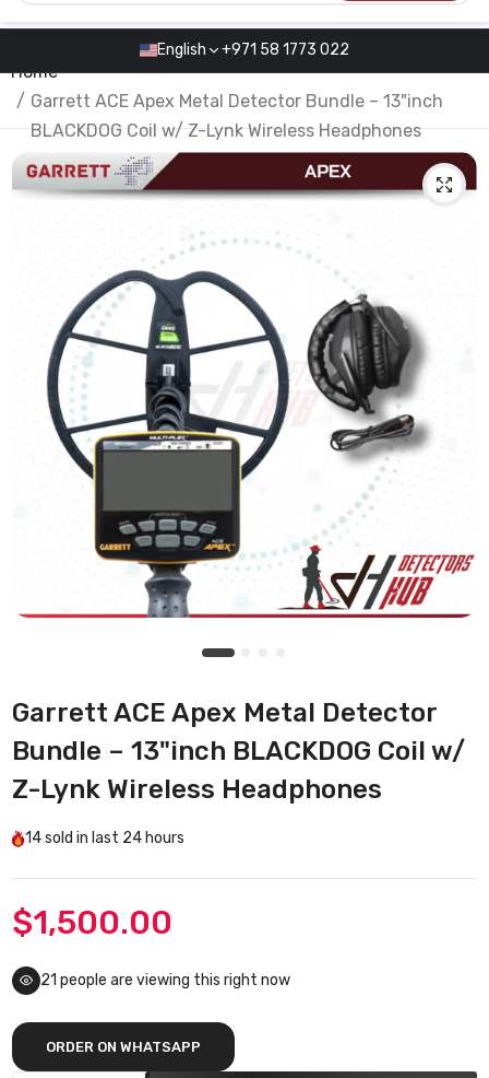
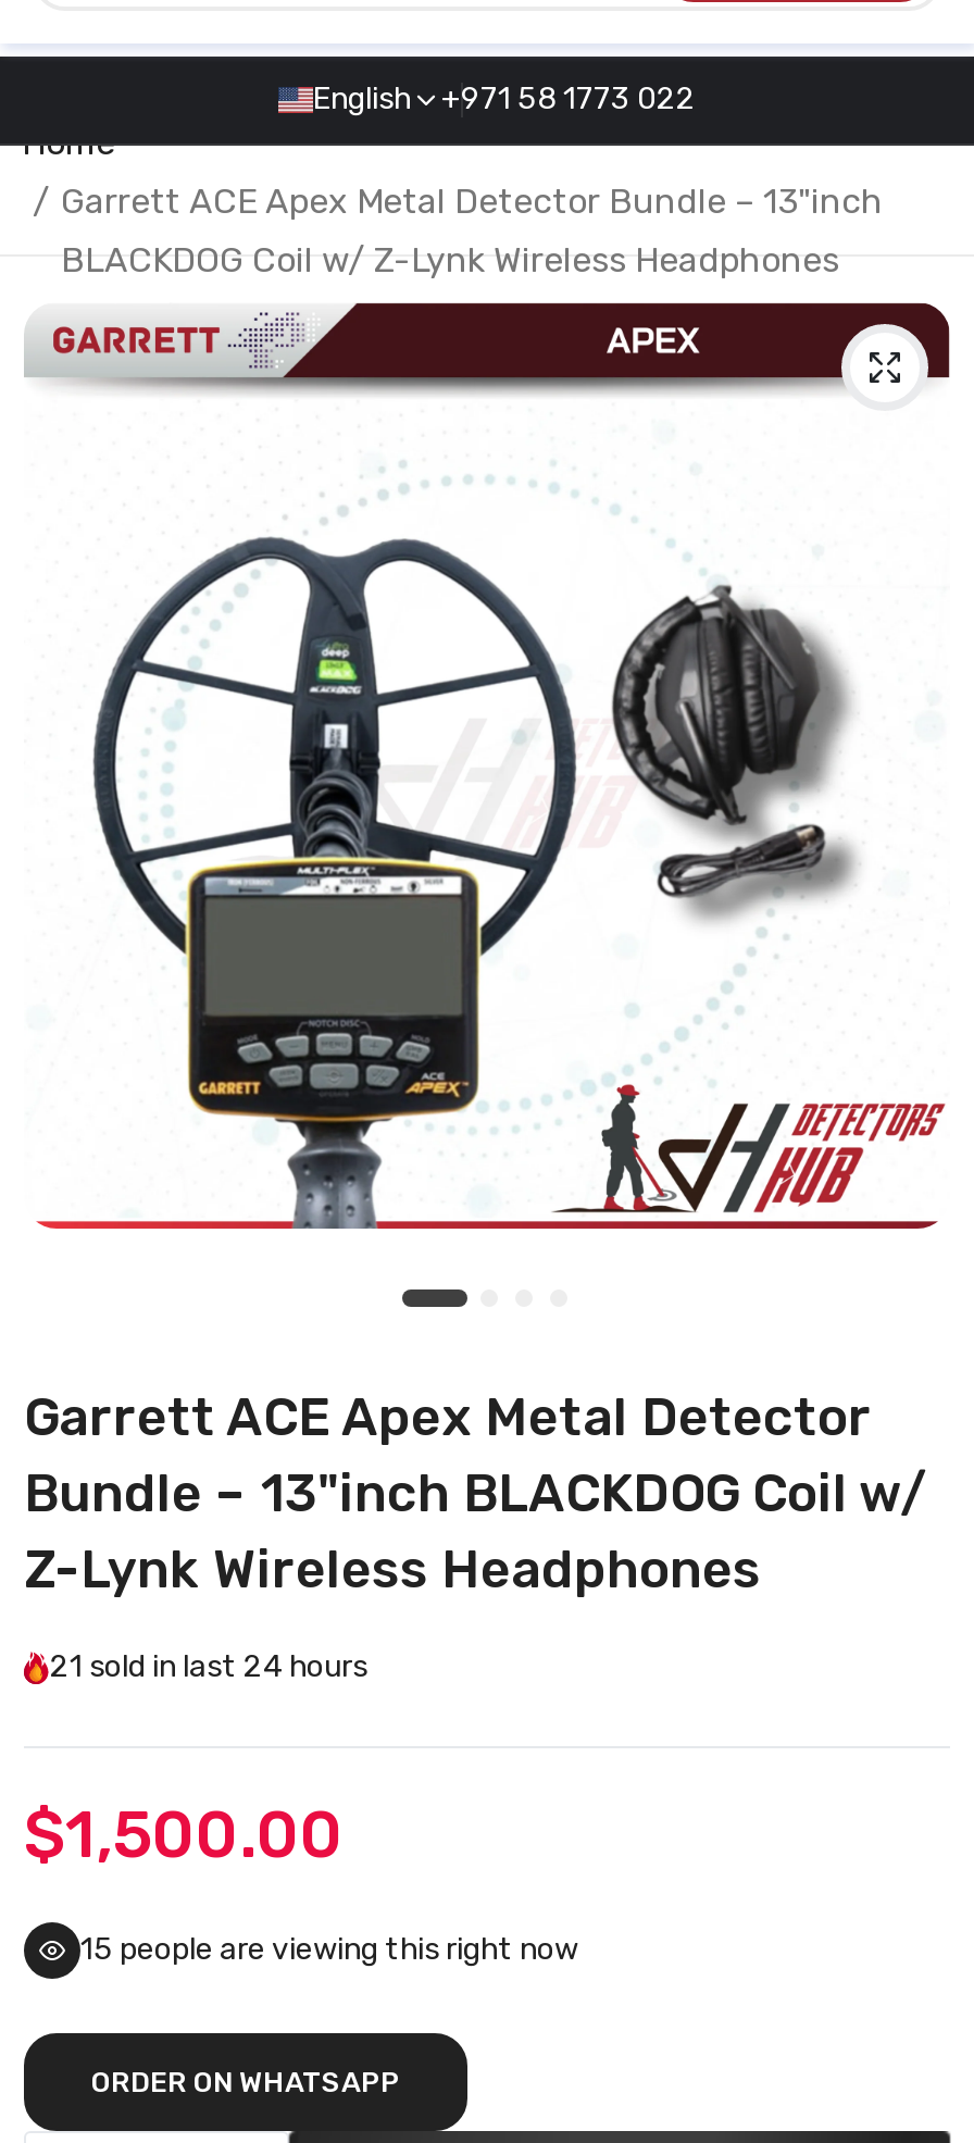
- 14 sold in last 24 hours
+ 21 sold in last 24 hours

- 21 people are viewing this right now
+ 15 people are viewing this right now
